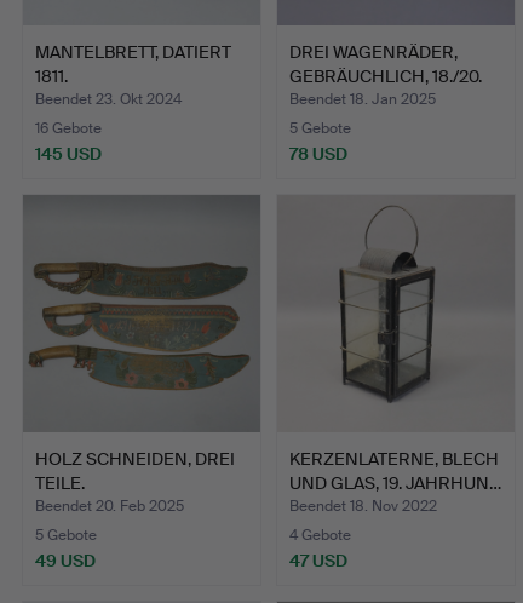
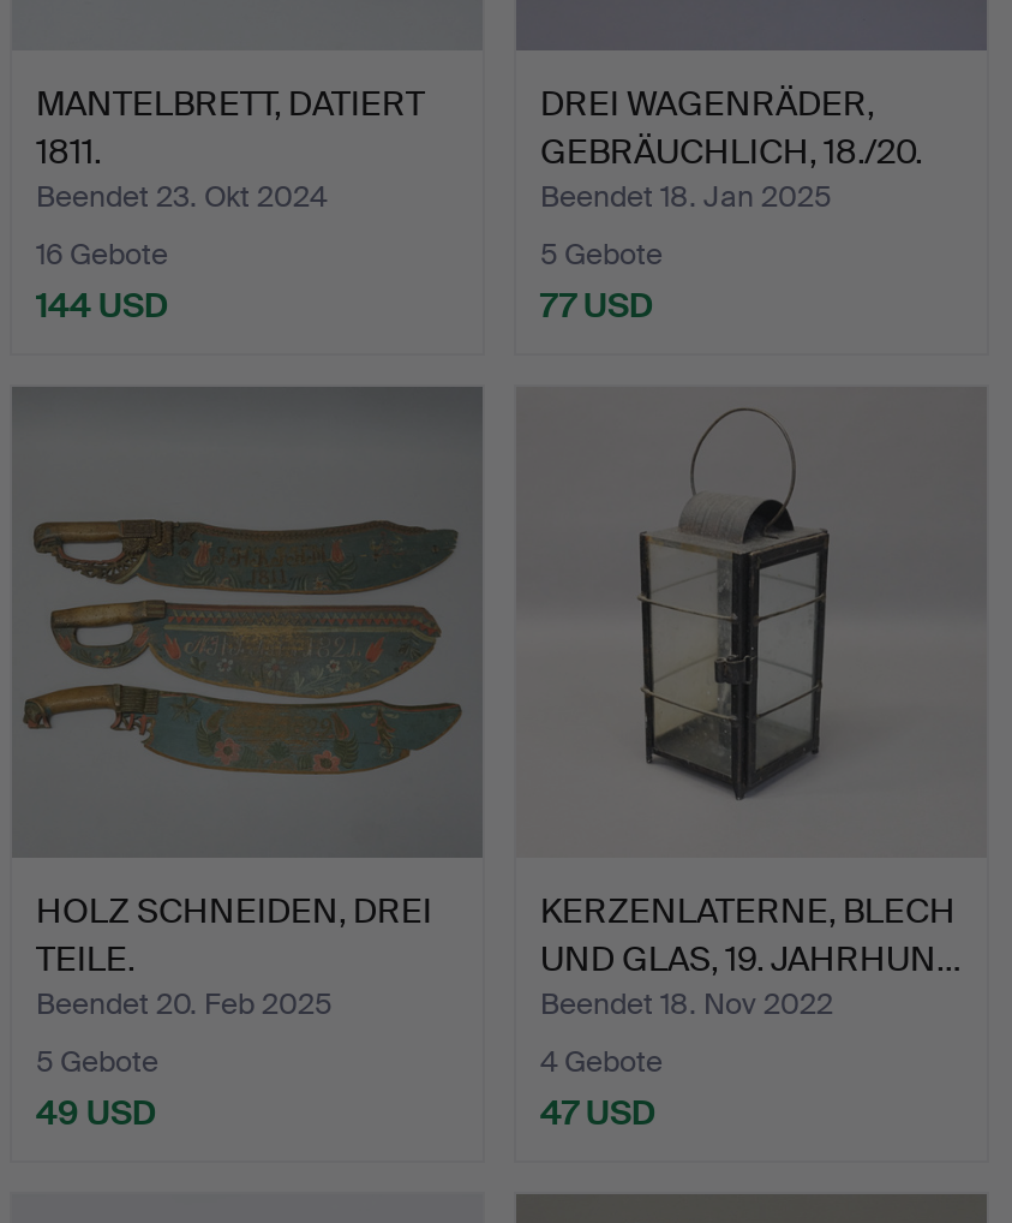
- 145 USD
+ 144 USD

- 78 USD
+ 77 USD
